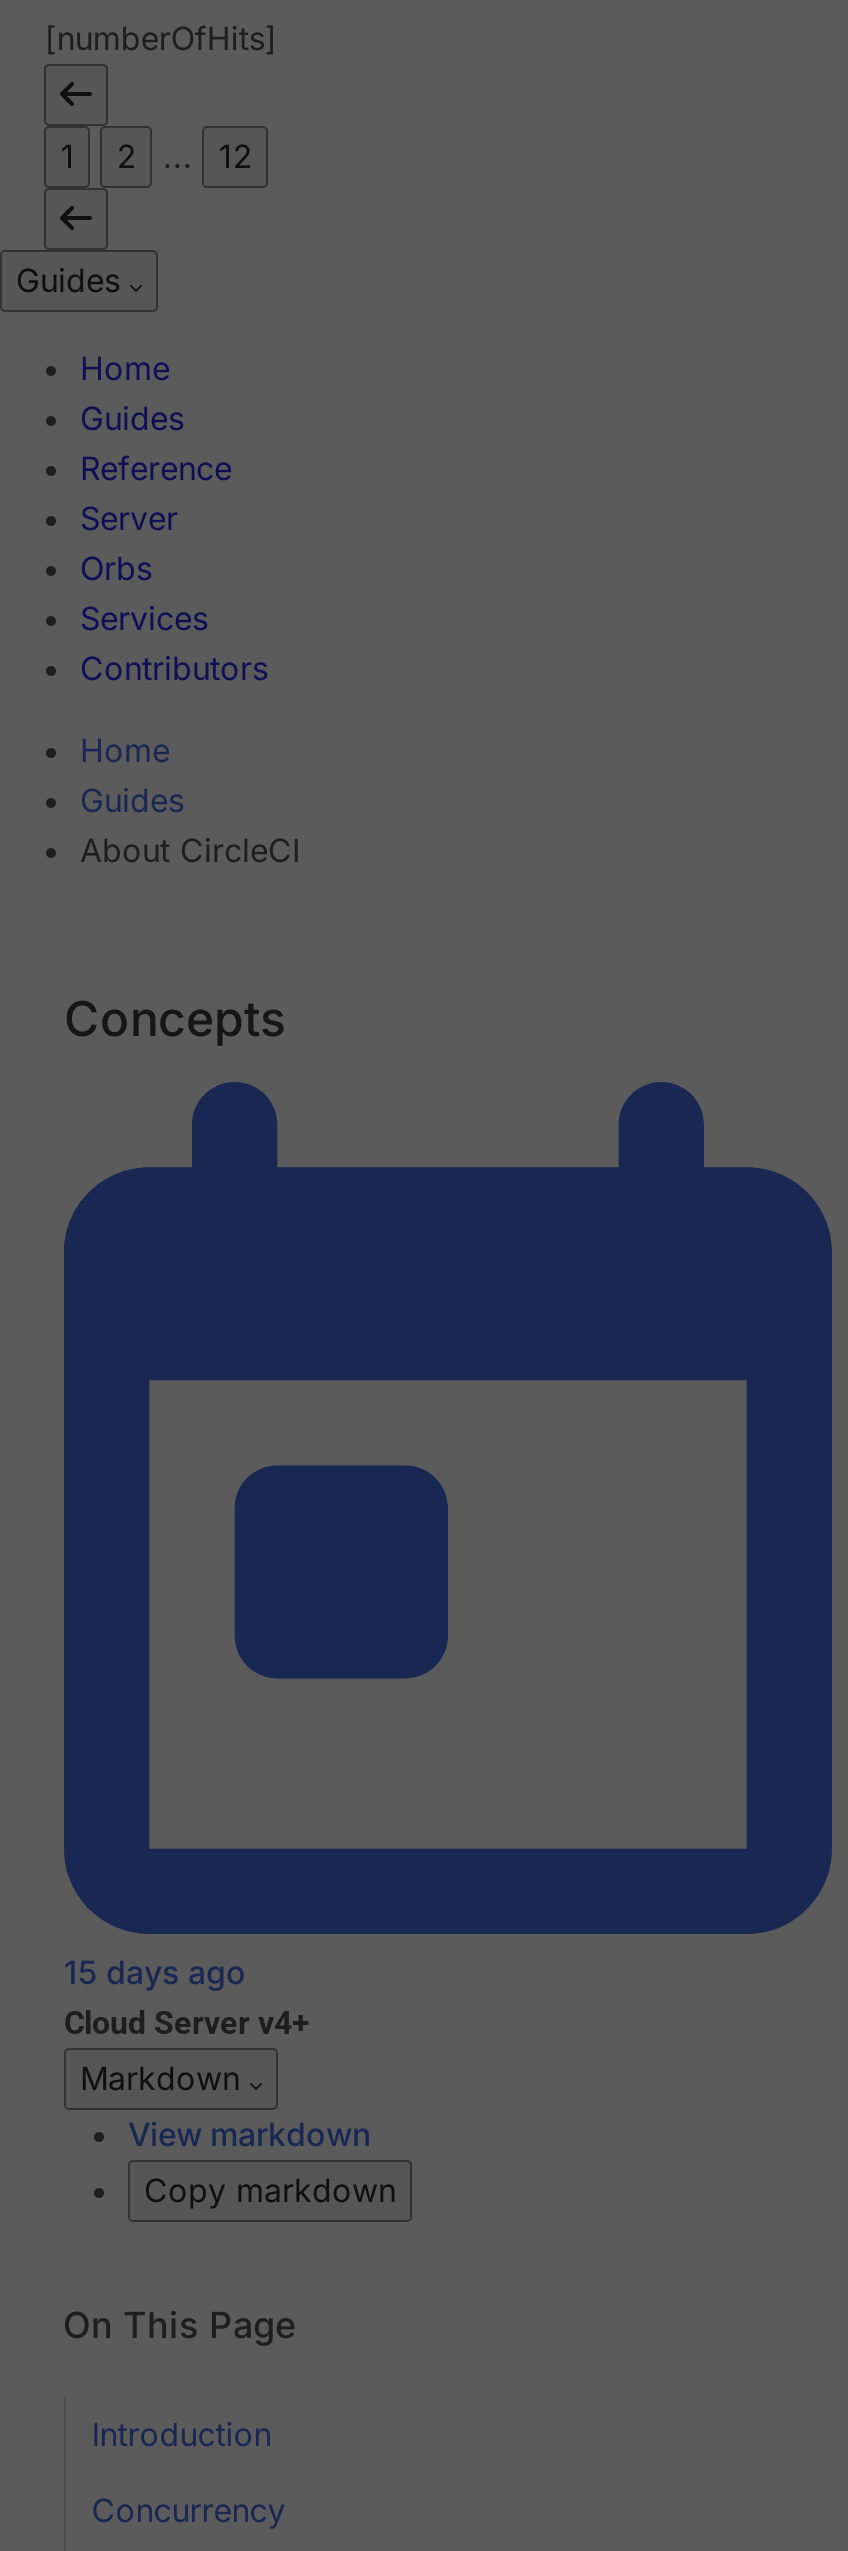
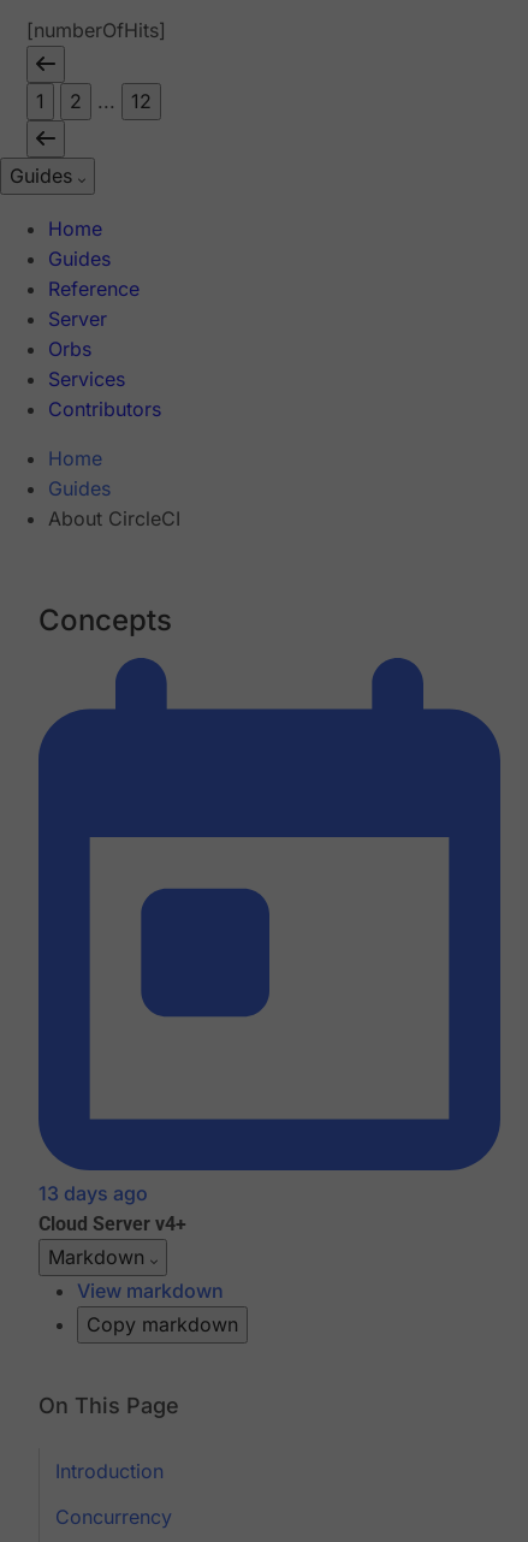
- 15 days ago
+ 13 days ago
